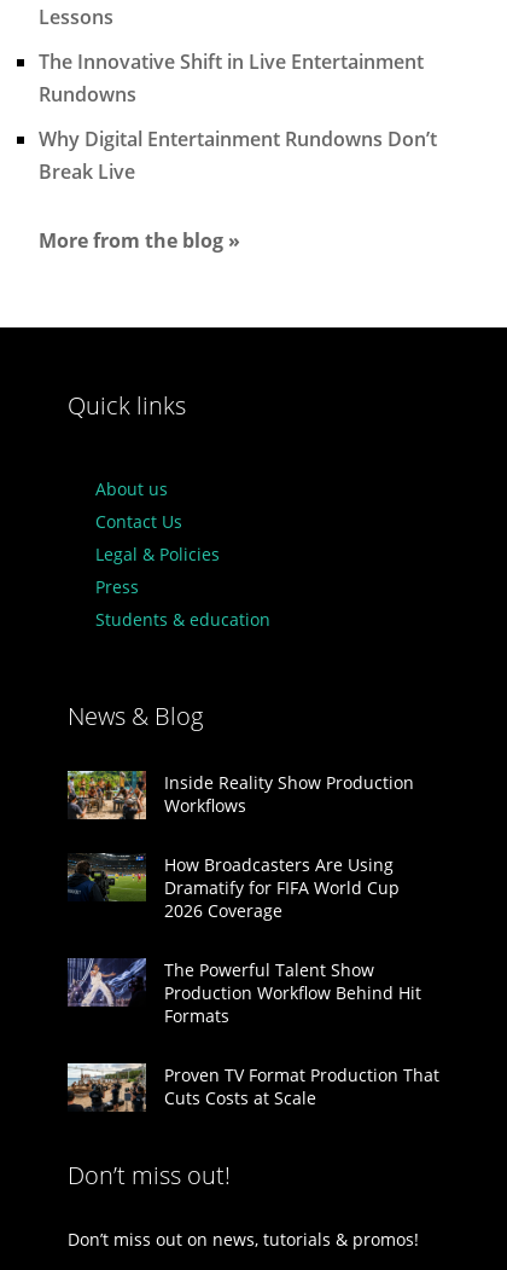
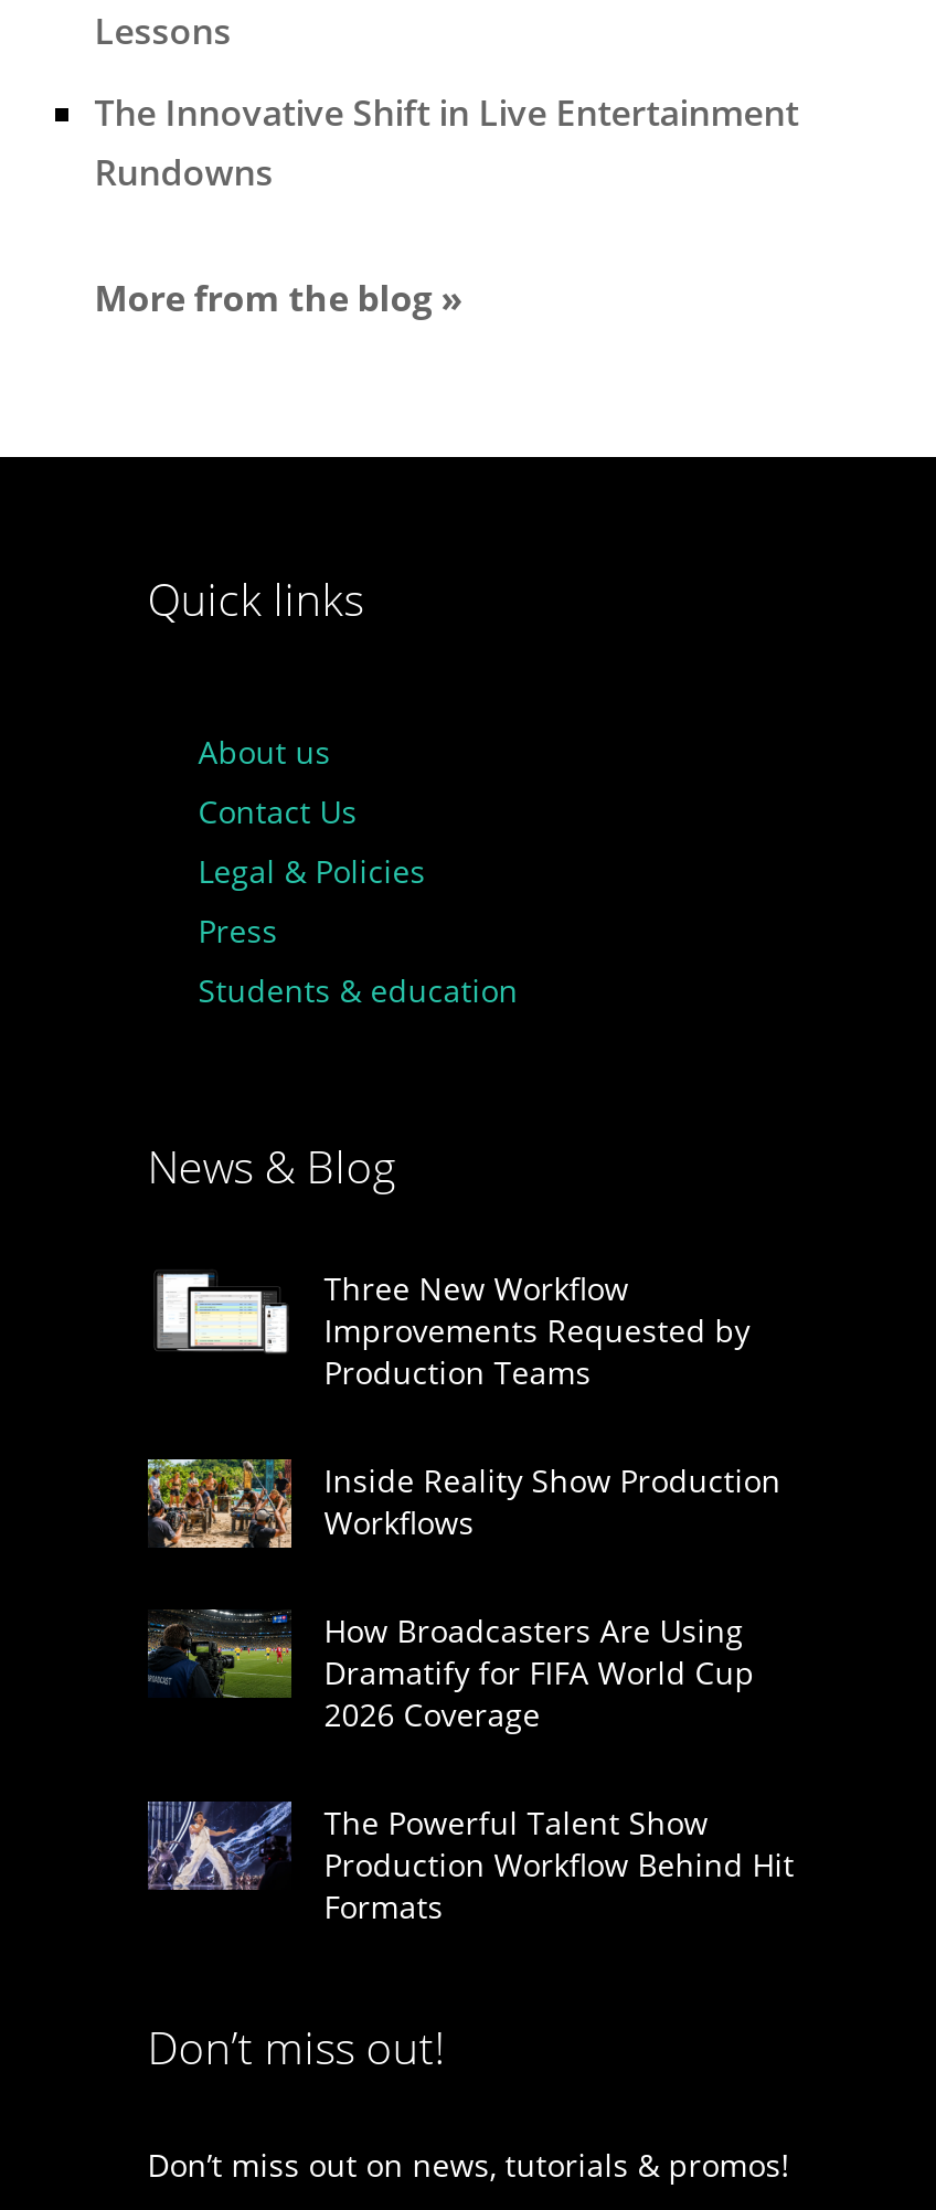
- Why Digital Entertainment Rundowns Don’t
- Break Live

moved up: More from the blog » | Quick links | About us | Contact Us | Legal & Policies | Press | Students & education | News & Blog

+ [image]
+ Three New Workflow
+ Improvements Requested by
+ Production Teams

moved down: [image] | Inside Reality Show Production | Workflows | ... | Production Workflow Behind Hit | Formats

- [image]
- Proven TV Format Production That
- Cuts Costs at Scale
